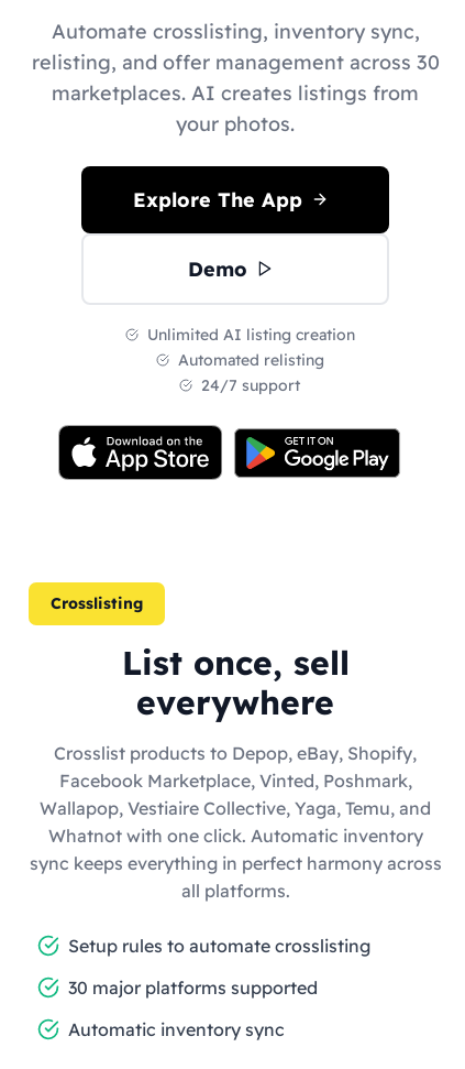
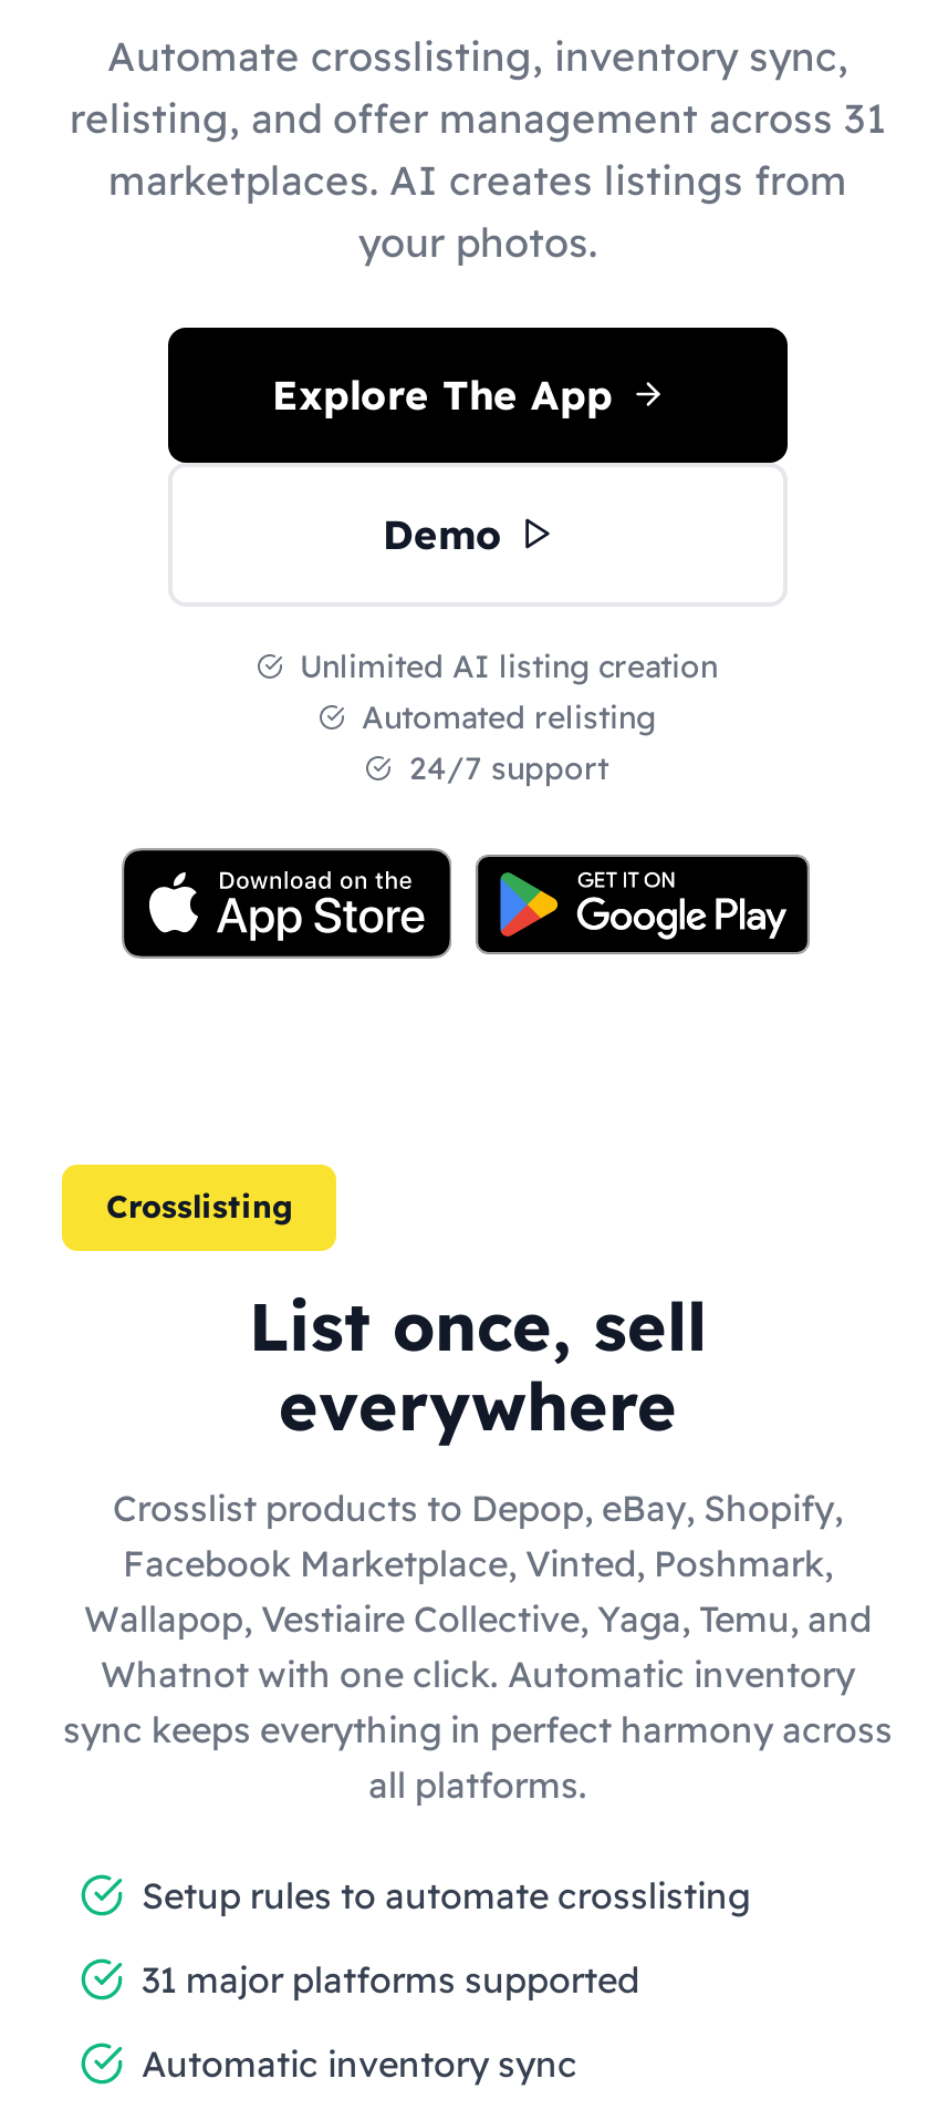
- relisting, and offer management across 30
+ relisting, and offer management across 31

- 30 major platforms supported
+ 31 major platforms supported
